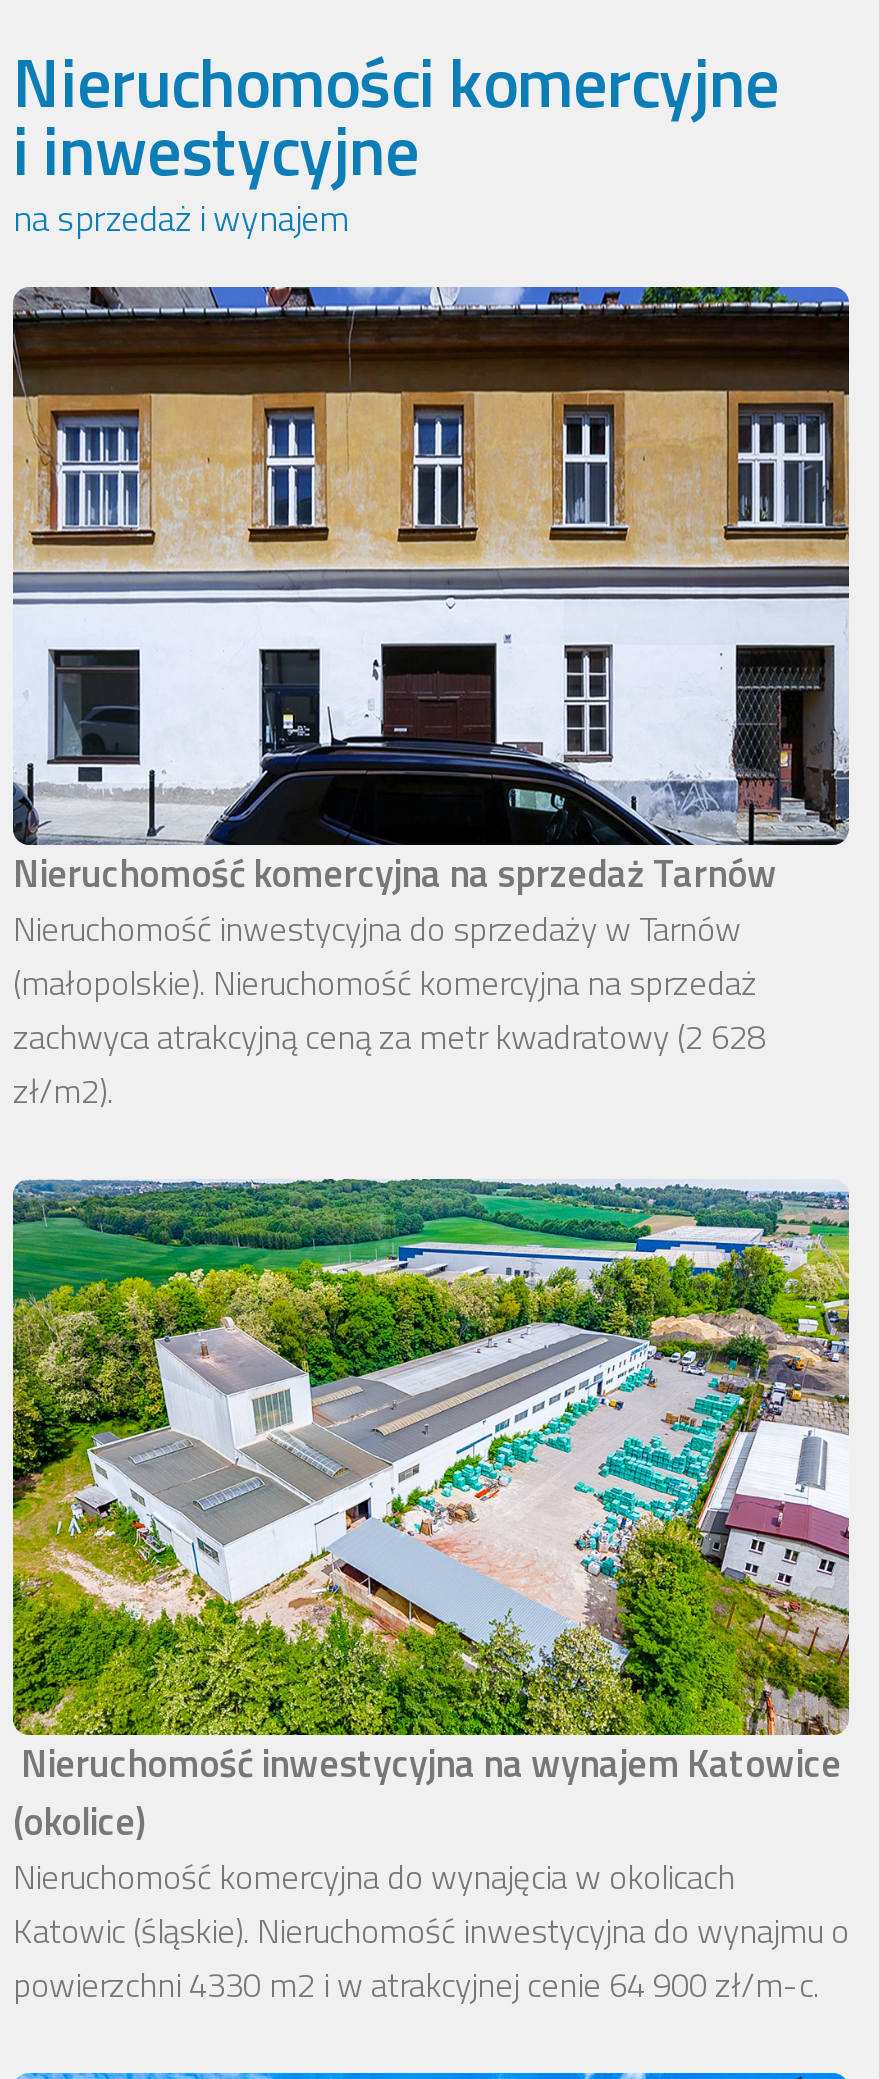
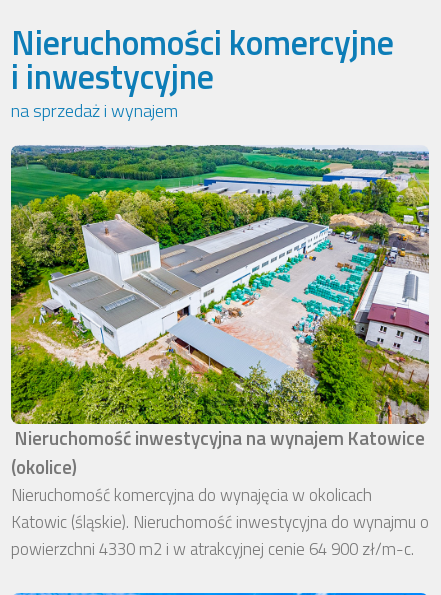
- [image]
- Nieruchomość komercyjna na sprzedaż Tarnów
- Nieruchomość inwestycyjna do sprzedaży w Tarnów
- (małopolskie). Nieruchomość komercyjna na sprzedaż
- zachwyca atrakcyjną ceną za metr kwadratowy (2 628
- zł/m2).
